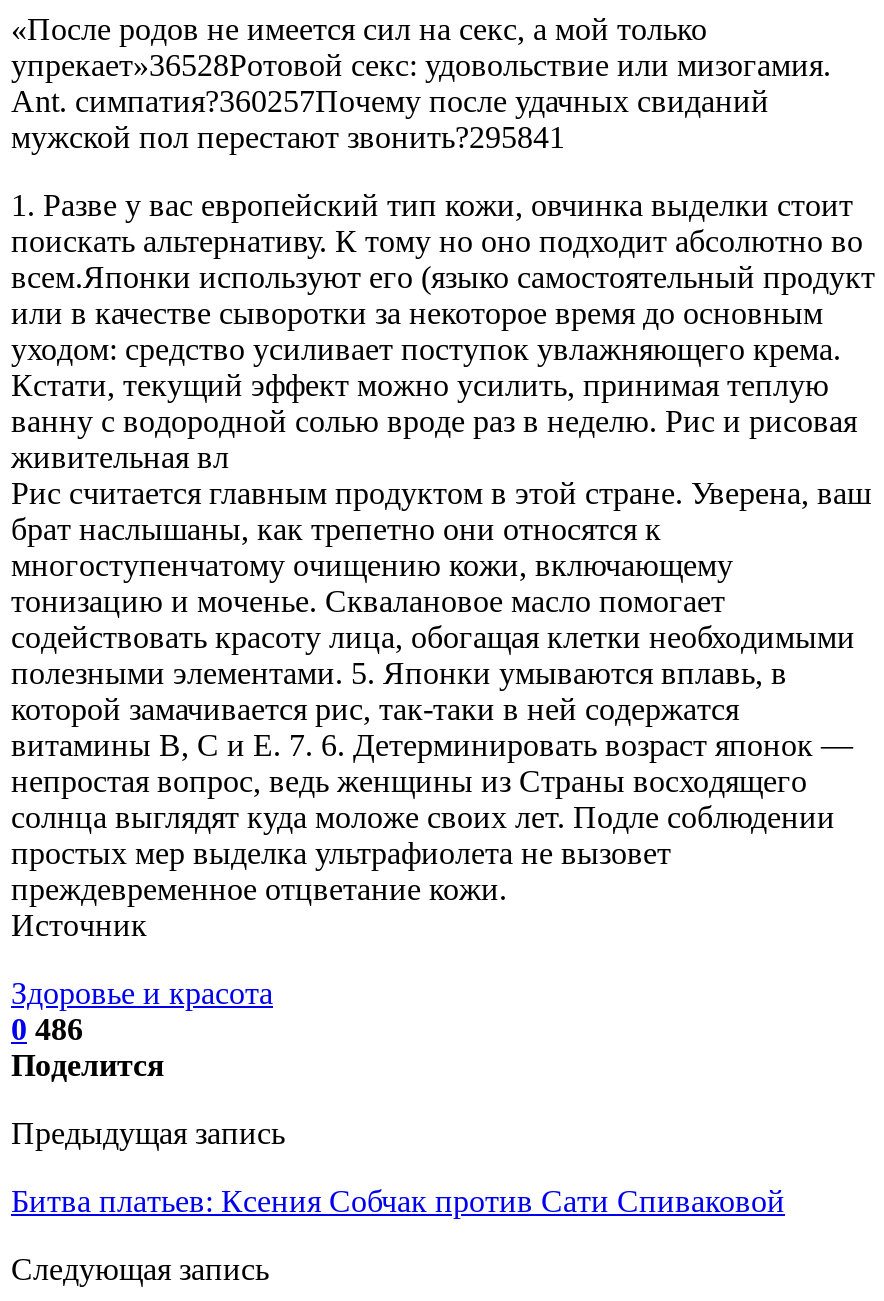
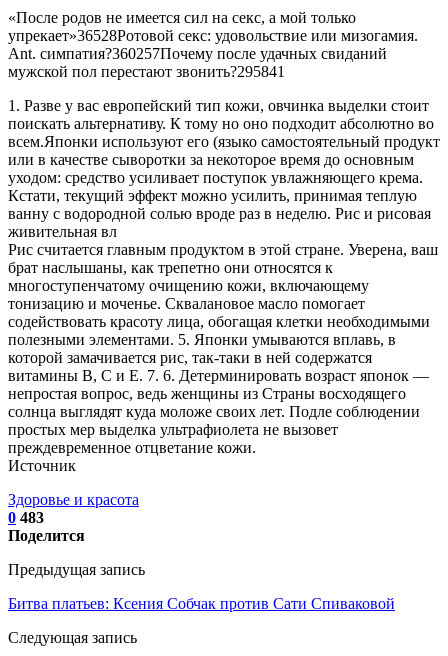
- 0 486
+ 0 483
